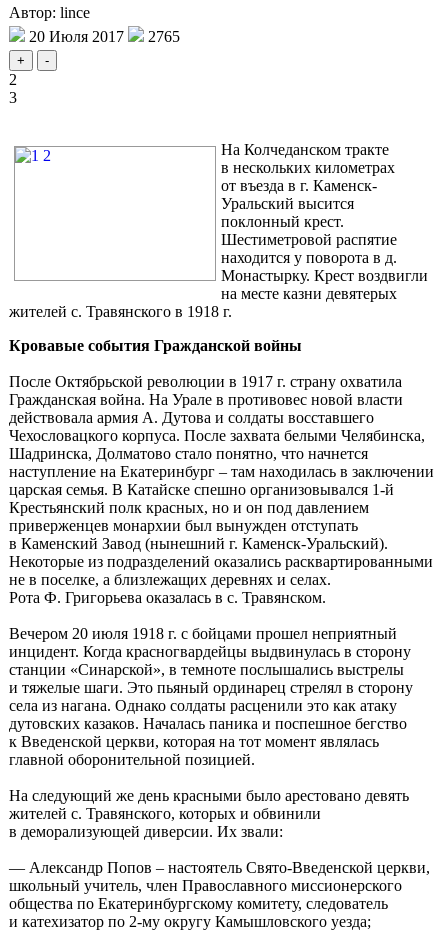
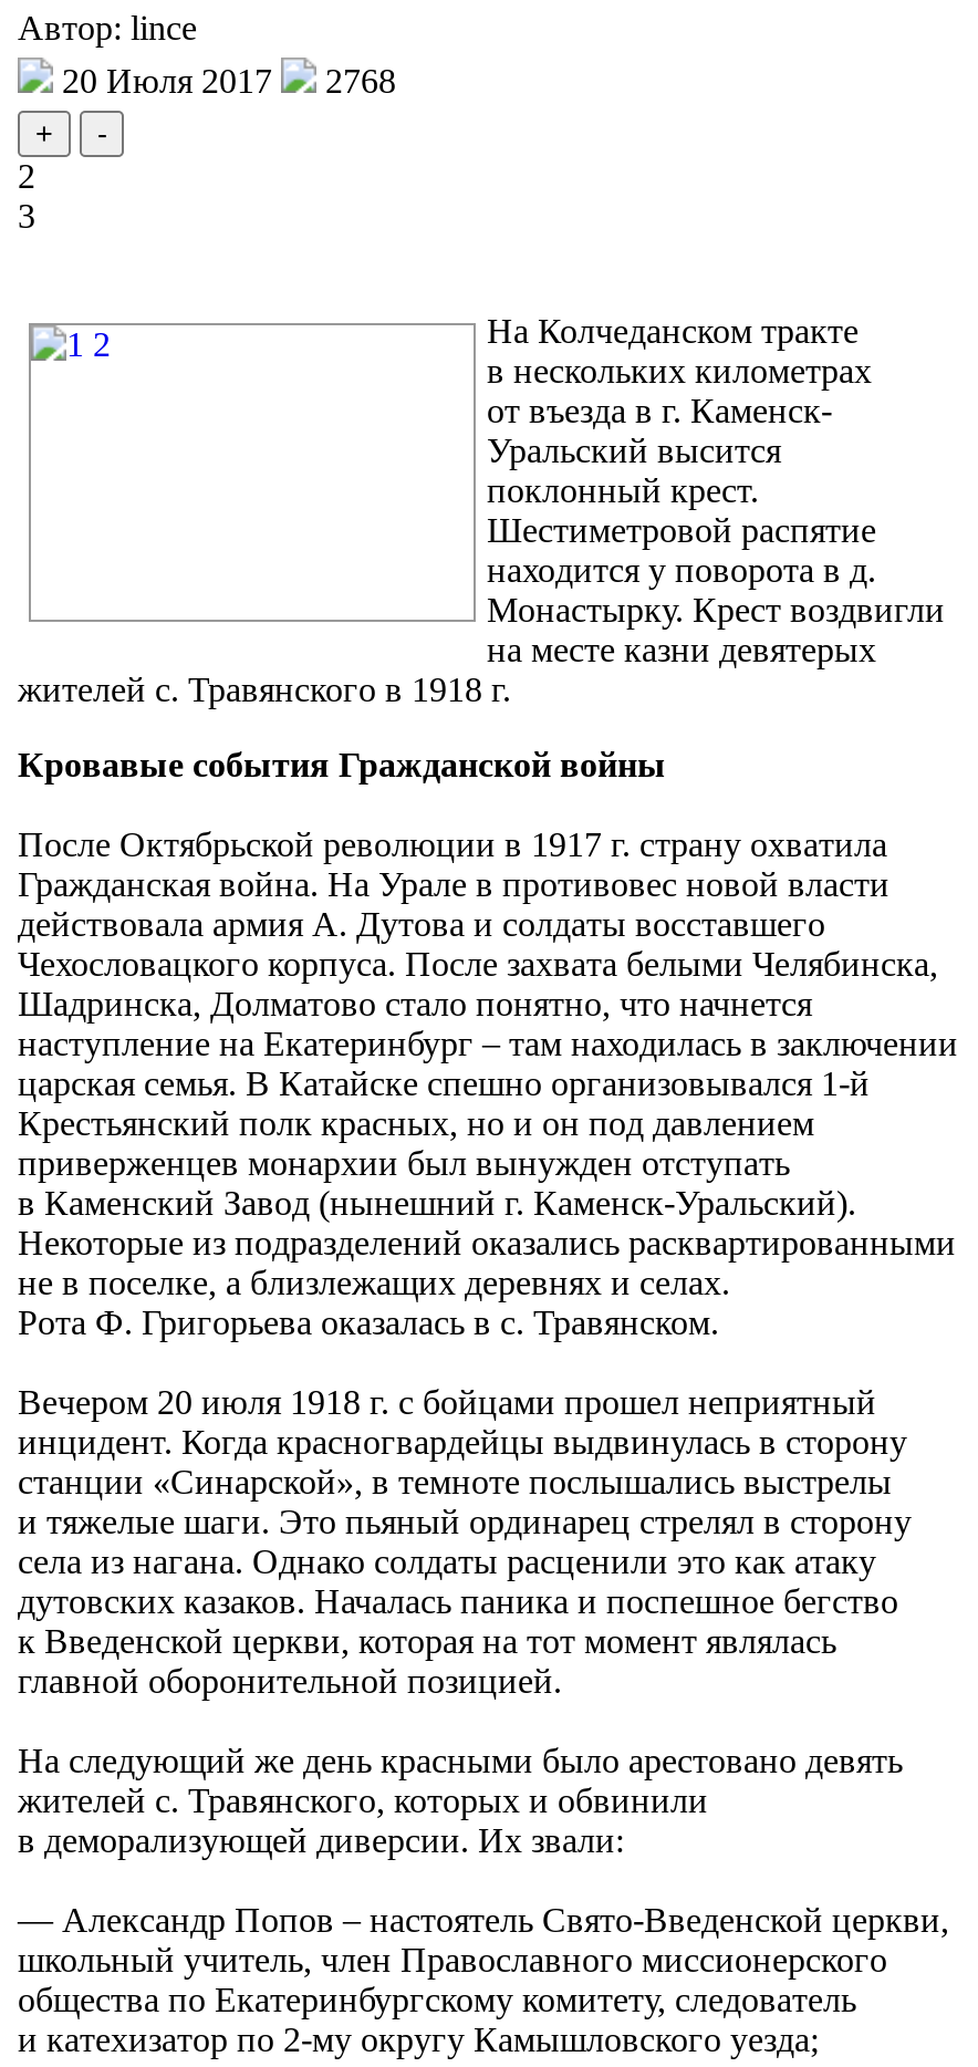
- 2765
+ 2768
